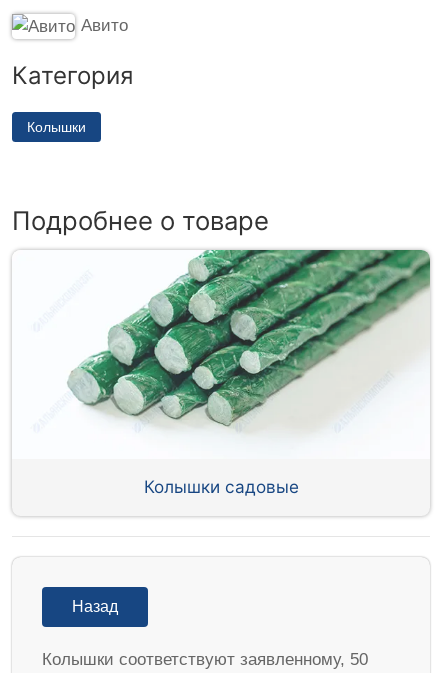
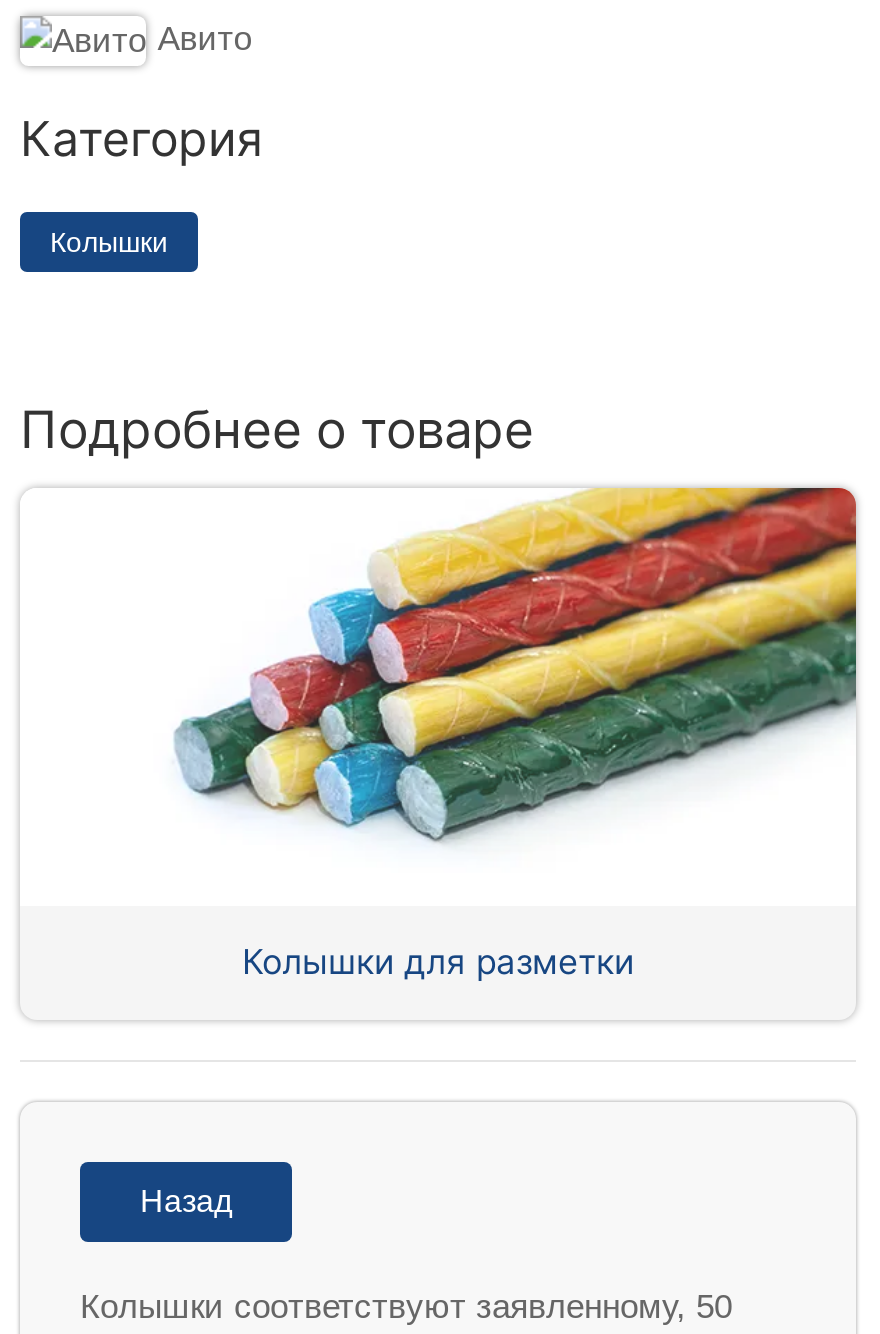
- [image]
+ [image]

- Колышки садовые
+ Колышки для разметки
